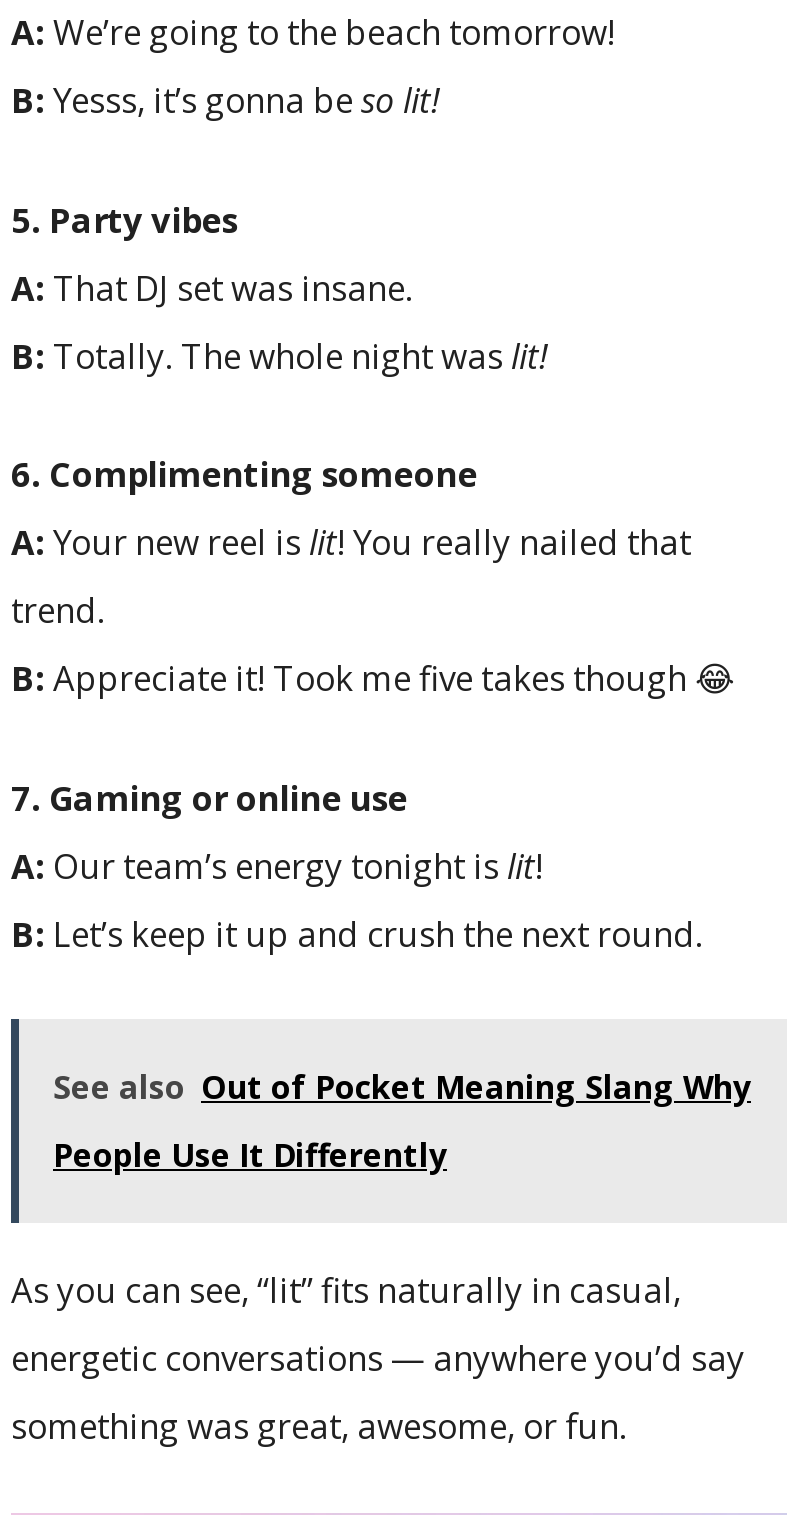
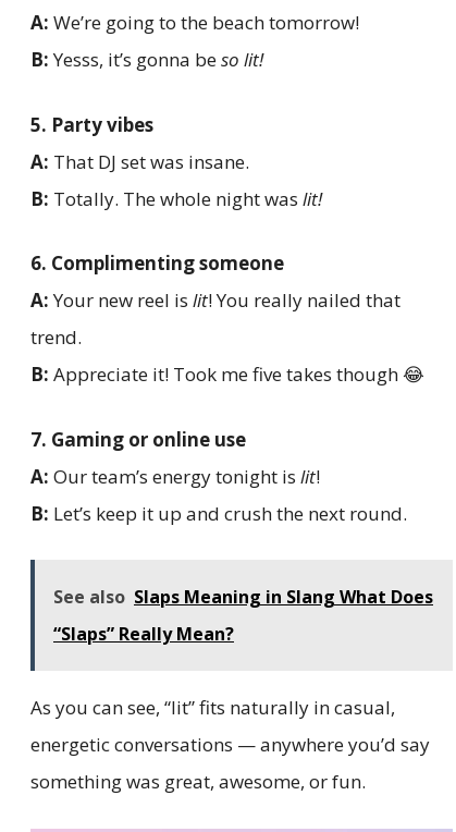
- See also Out of Pocket Meaning Slang Why
+ See also Slaps Meaning in Slang What Does

- People Use It Differently
+ “Slaps” Really Mean?
